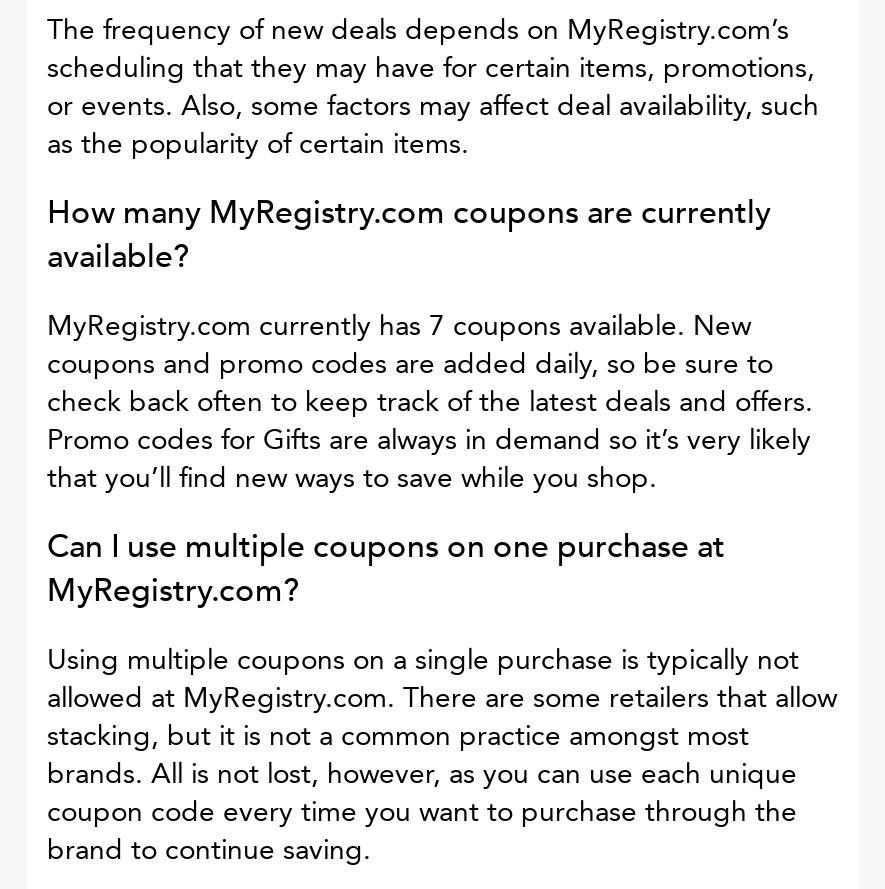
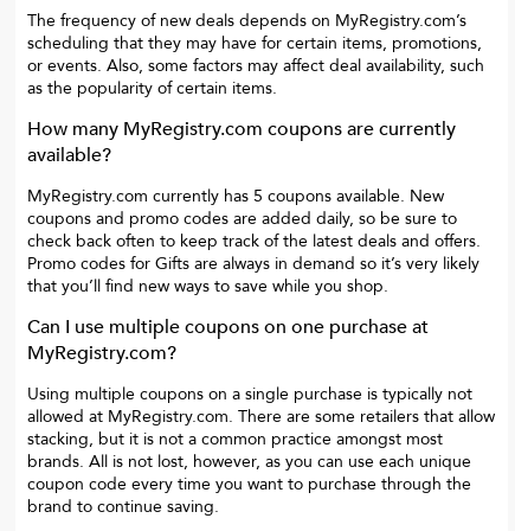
- MyRegistry.com currently has 7 coupons available. New
+ MyRegistry.com currently has 5 coupons available. New
